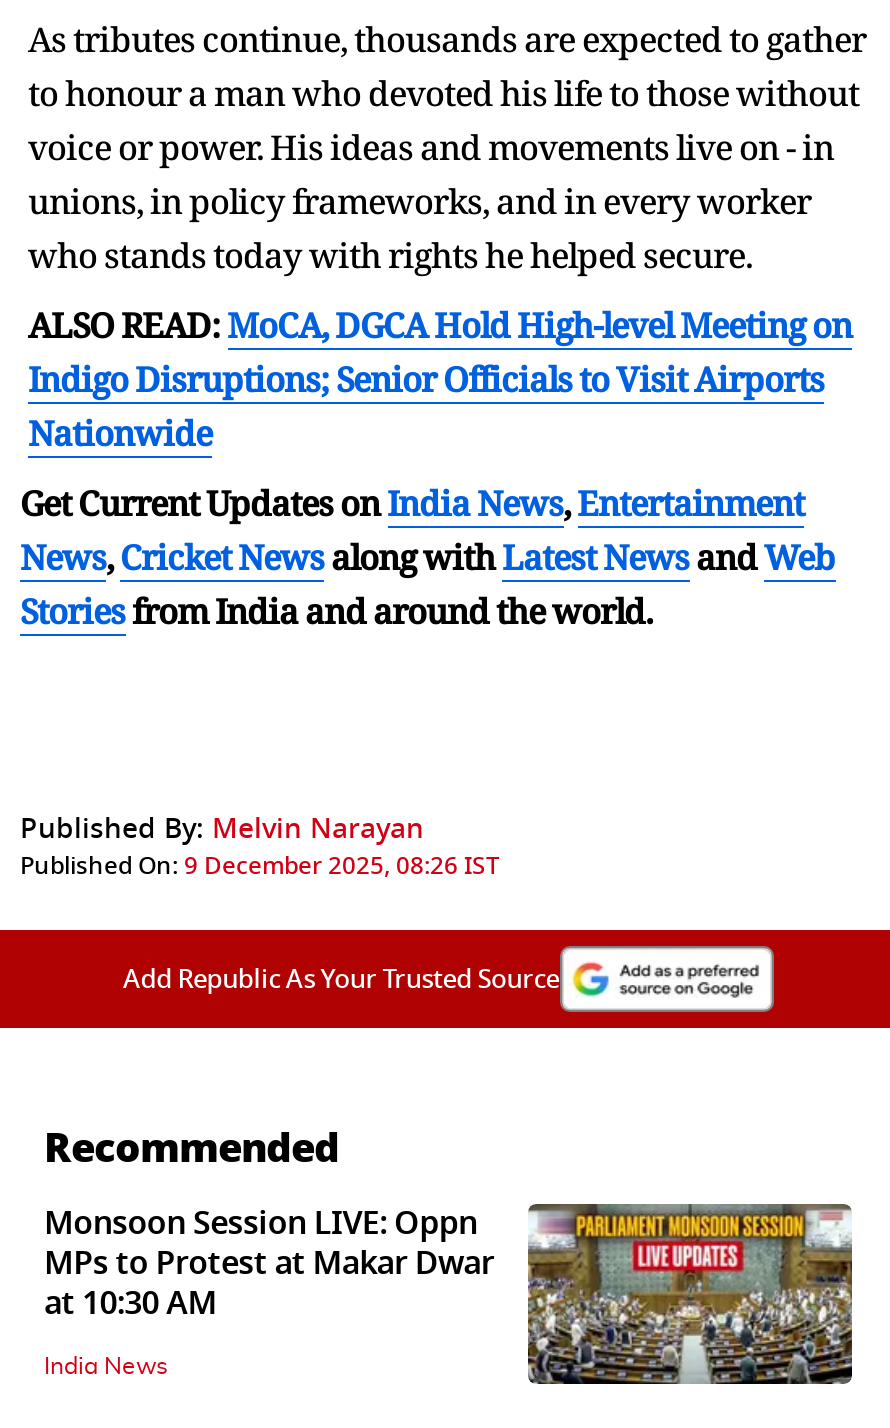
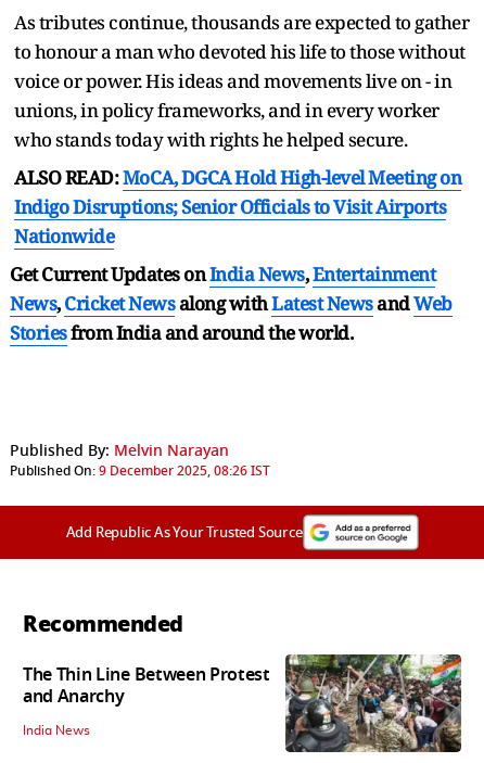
- [image]
- Monsoon Session LIVE: Oppn
- MPs to Protest at Makar Dwar
- at 10:30 AM
+ [image]
+ The Thin Line Between Protest
+ and Anarchy
